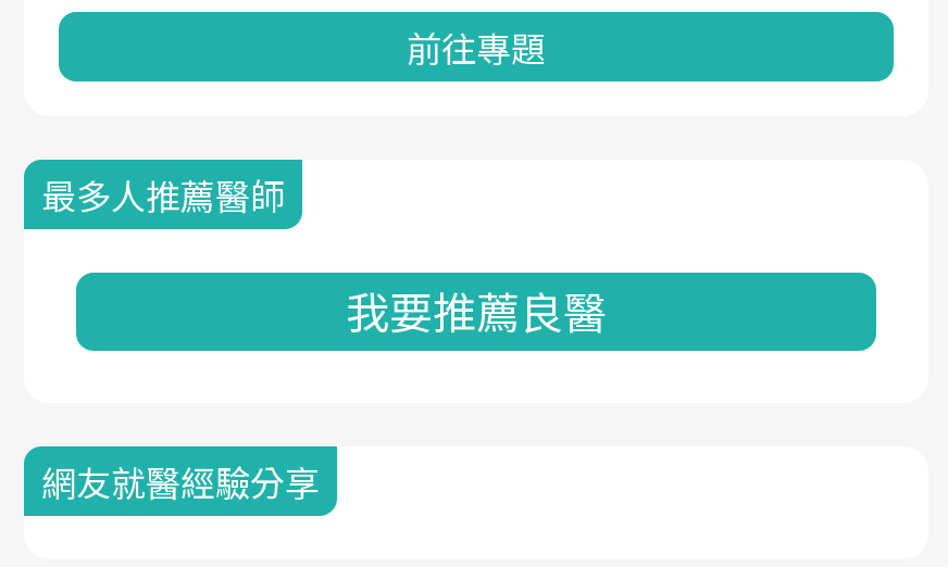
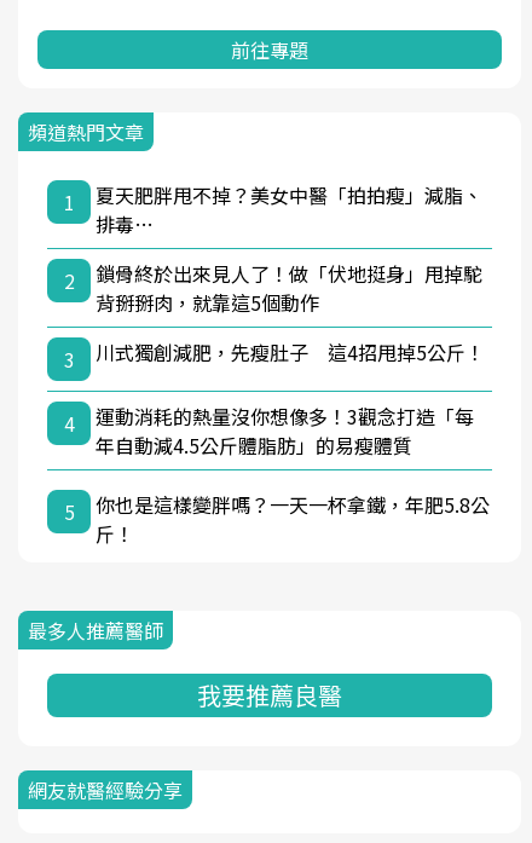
+ 頻道熱門文章
+ 1
+ 夏天肥胖甩不掉？美女中醫「拍拍瘦」減脂、
+ 排毒…
+ 2
+ 鎖骨終於出來見人了！做「伏地挺身」甩掉駝
+ 背掰掰肉，就靠這5個動作
+ 3
+ 川式獨創減肥，先瘦肚子 這4招甩掉5公斤！
+ 4
+ 運動消耗的熱量沒你想像多！3觀念打造「每
+ 年自動減4.5公斤體脂肪」的易瘦體質
+ 5
+ 你也是這樣變胖嗎？一天一杯拿鐵，年肥5.8公
+ 斤！
